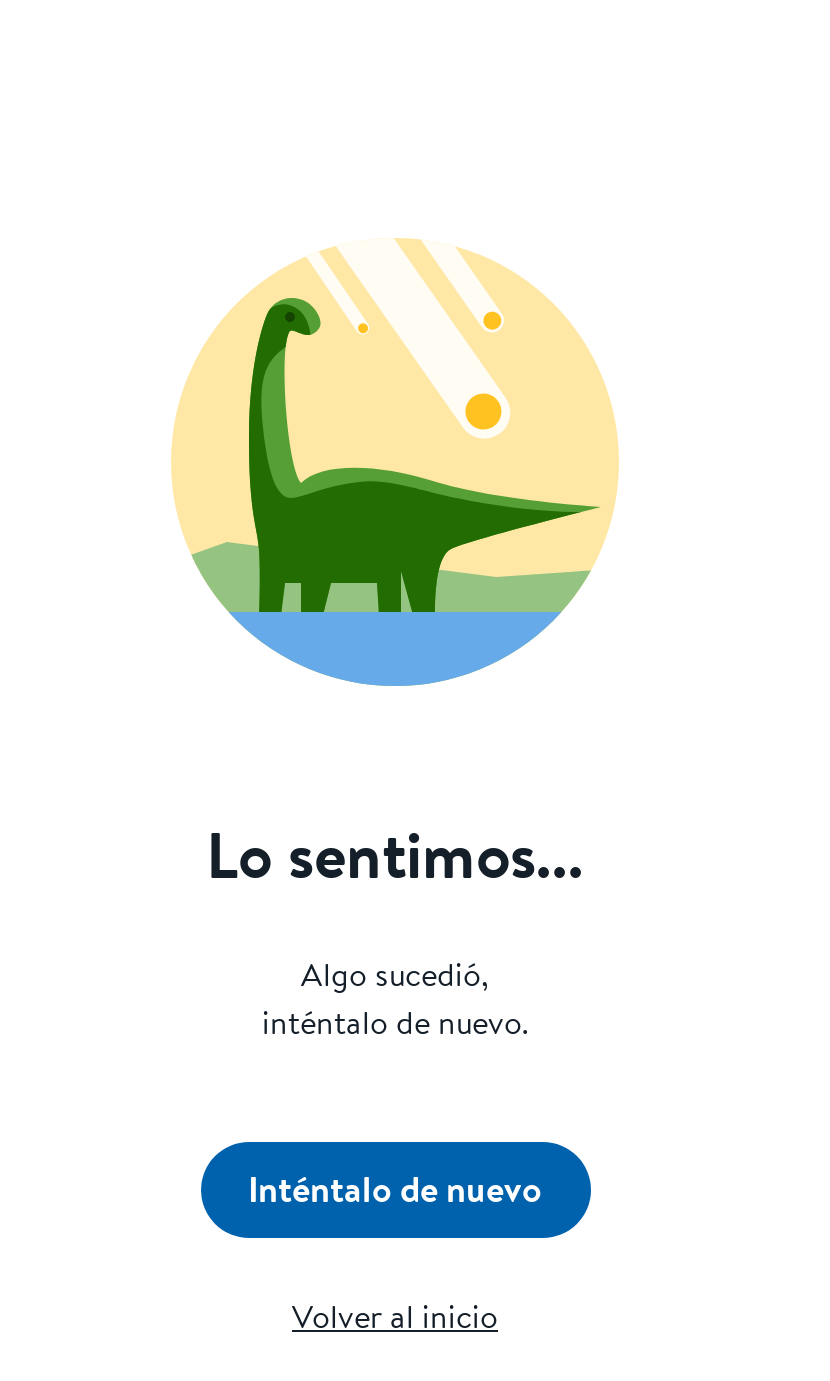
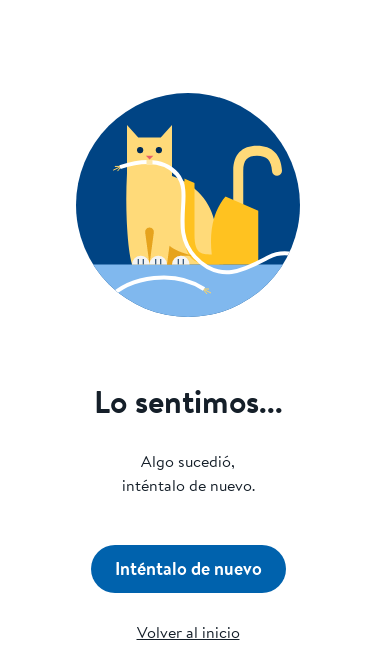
- [image]
+ [image]
